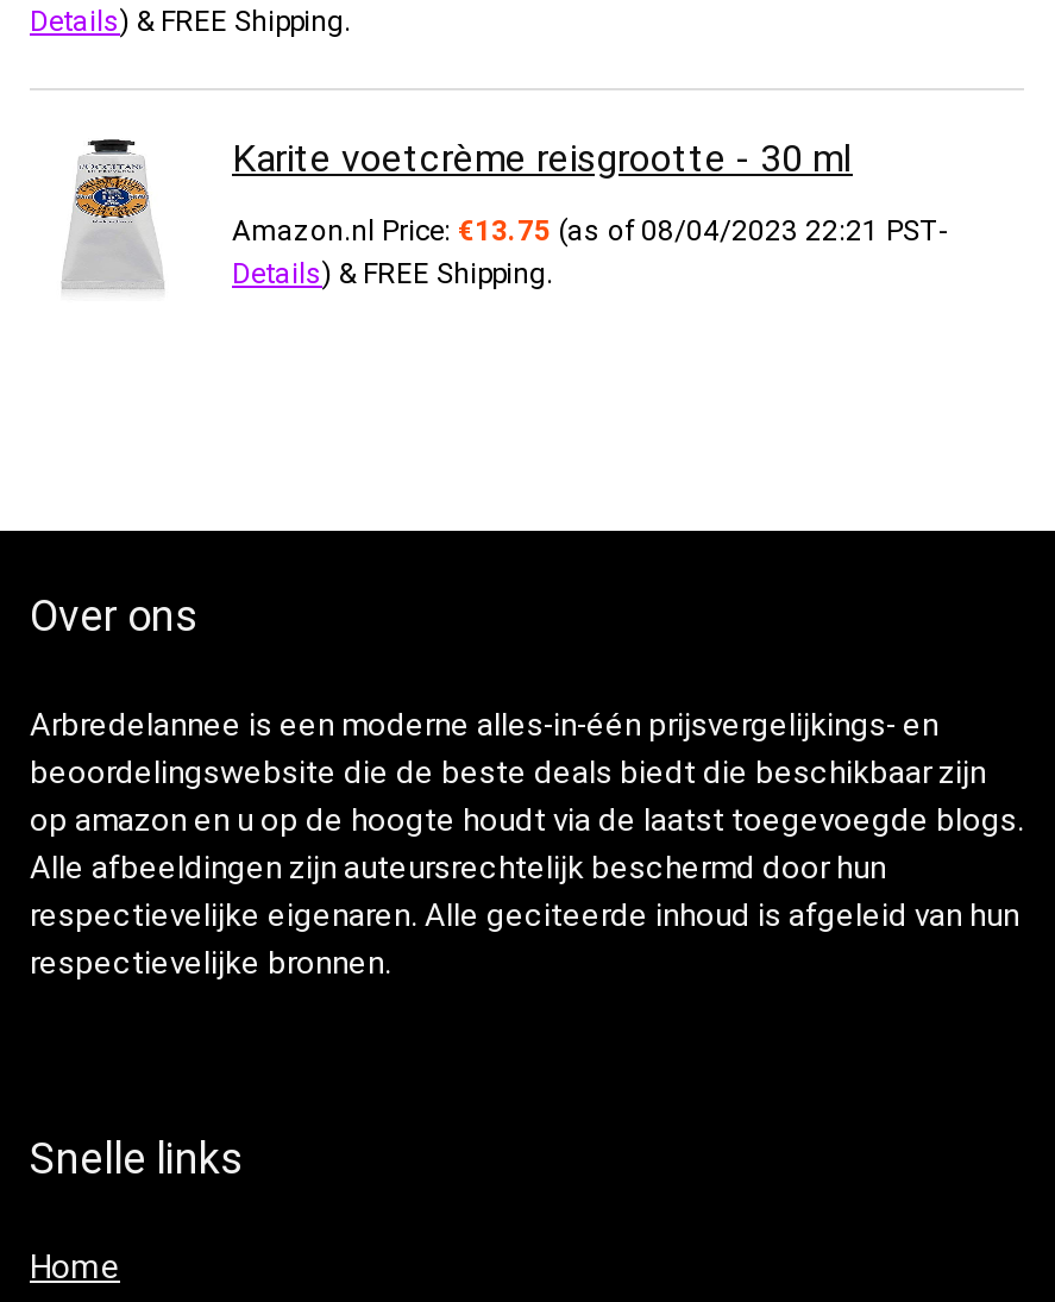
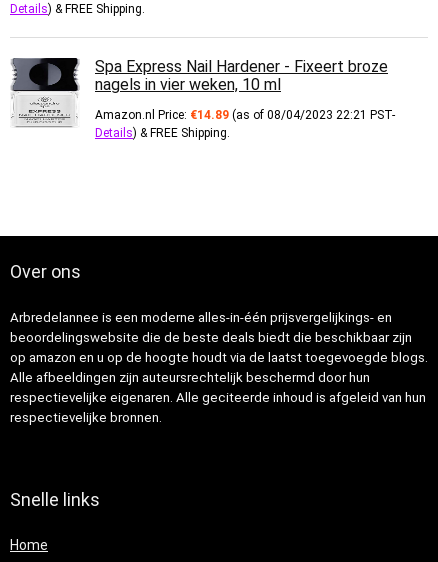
- [image]
- Karite voetcrème reisgrootte - 30 ml
+ [image]
+ Spa Express Nail Hardener - Fixeert broze
+ nagels in vier weken, 10 ml

- Amazon.nl Price: €13.75 (as of 08/04/2023 22:21 PST-
+ Amazon.nl Price: €14.89 (as of 08/04/2023 22:21 PST-
